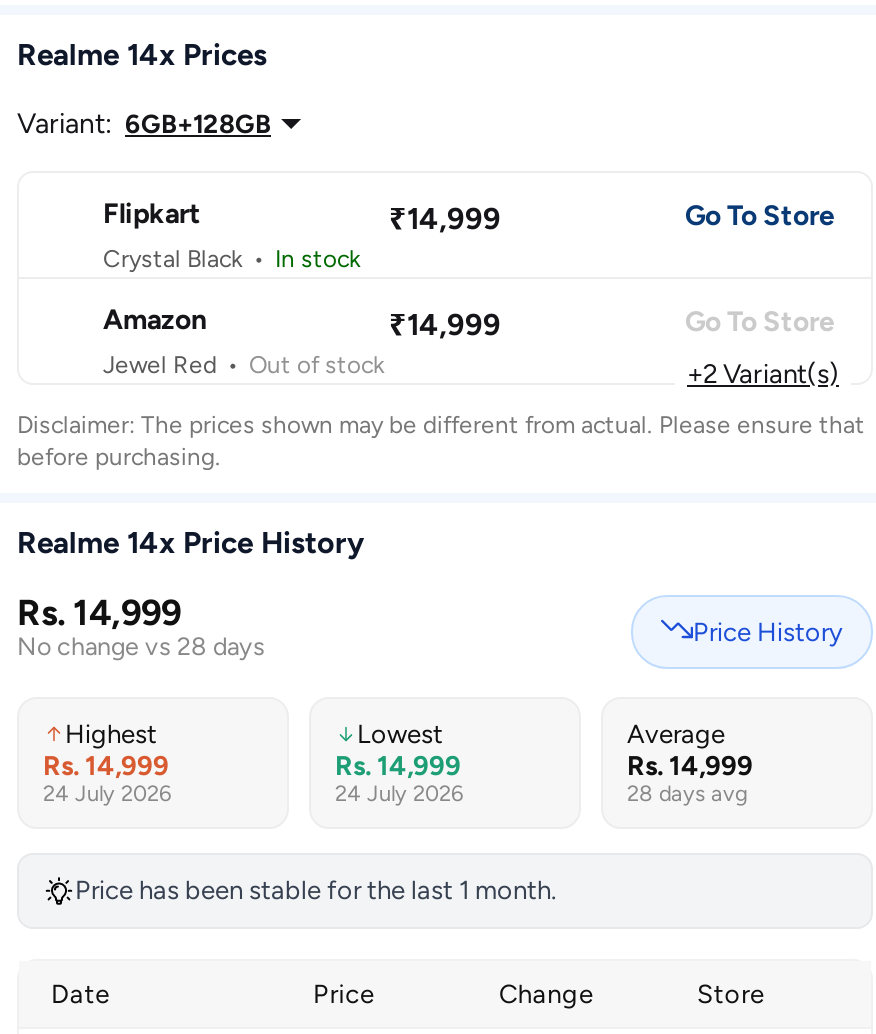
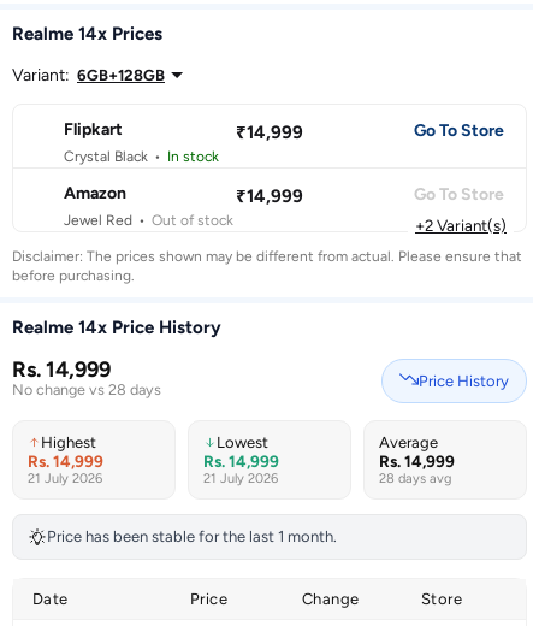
- 24 July 2026
+ 21 July 2026

- 24 July 2026
+ 21 July 2026
